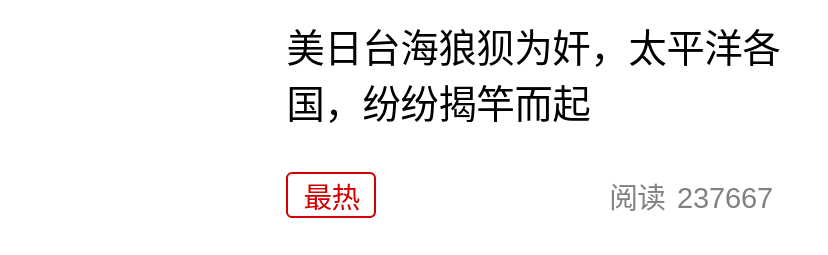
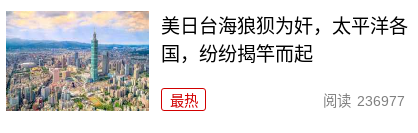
+ [image]

- 阅读 237667
+ 阅读 236977
